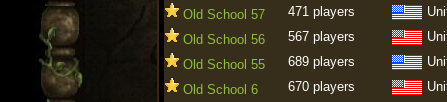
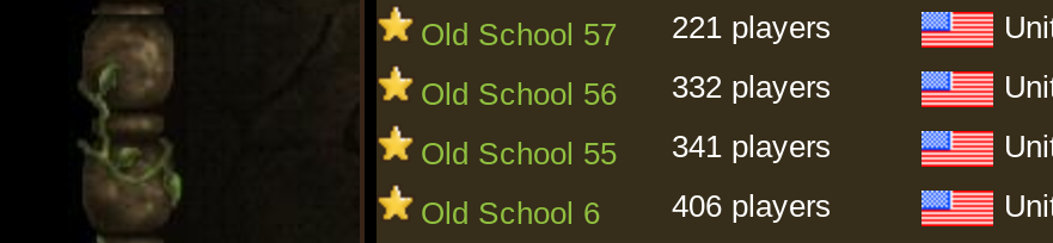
- Old School 57 471 players
+ Old School 57 221 players

- Old School 56 567 players
+ Old School 56 332 players

- Old School 55 689 players
+ Old School 55 341 players

- Old School 6 670 players
+ Old School 6 406 players
